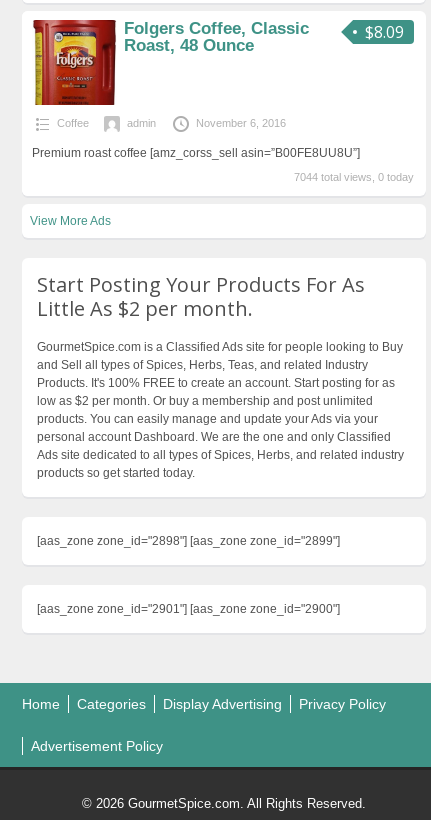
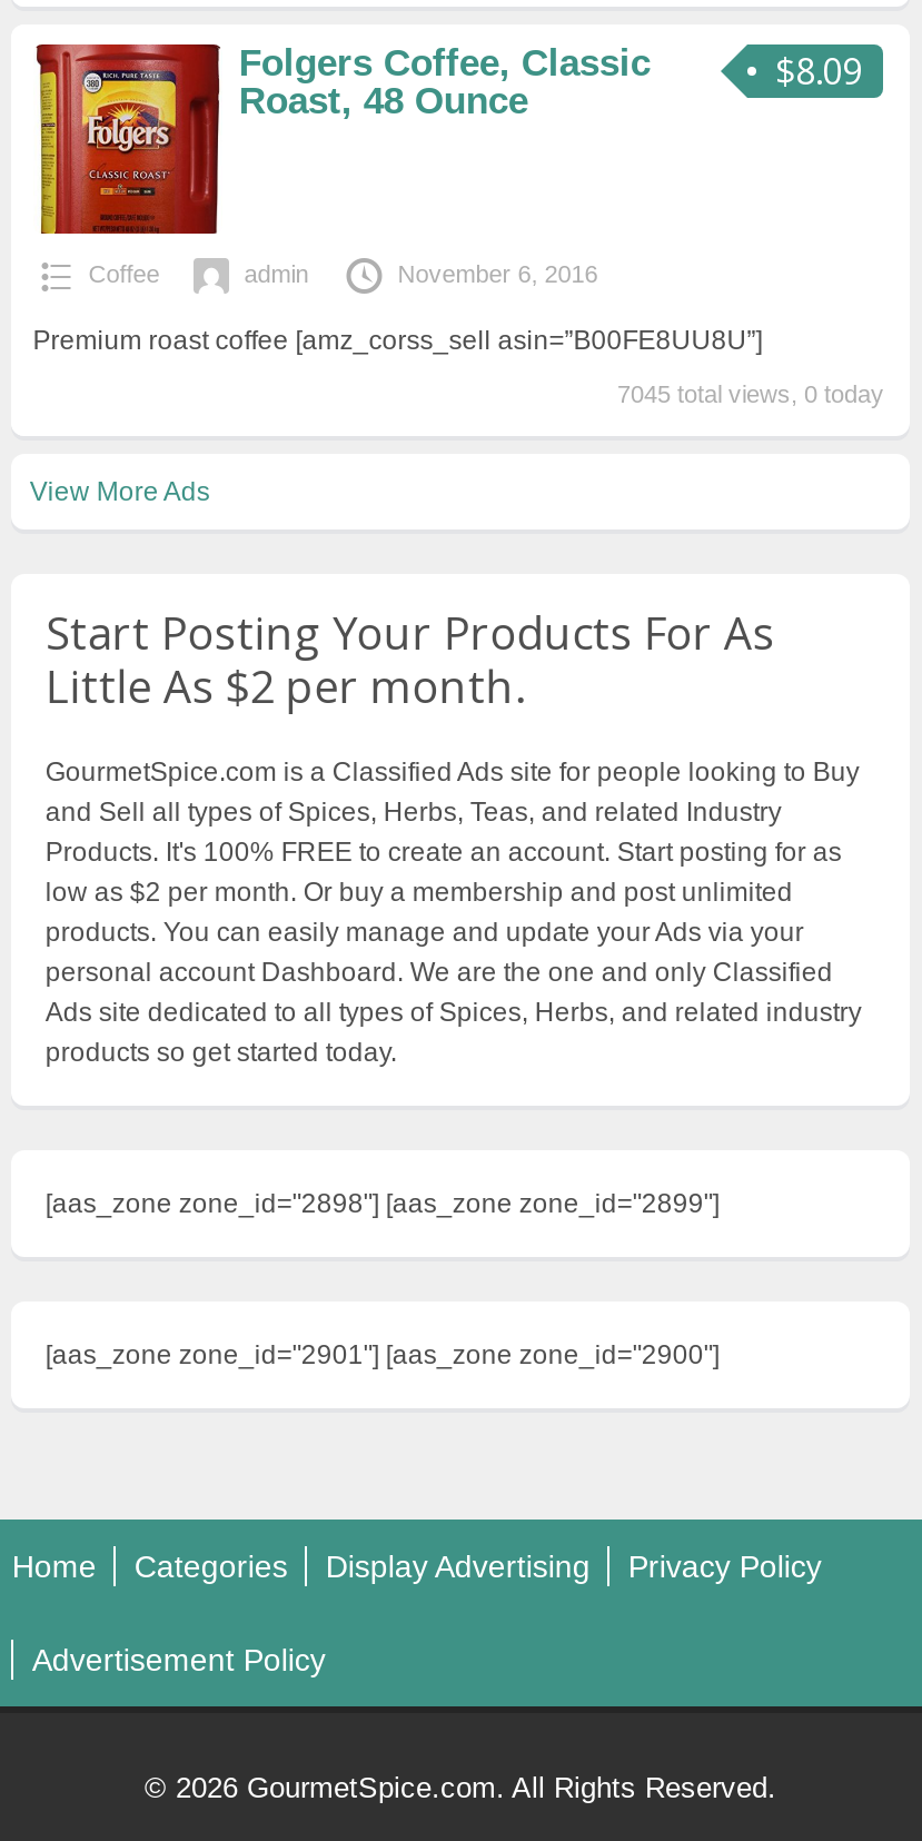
- 7044 total views, 0 today
+ 7045 total views, 0 today
